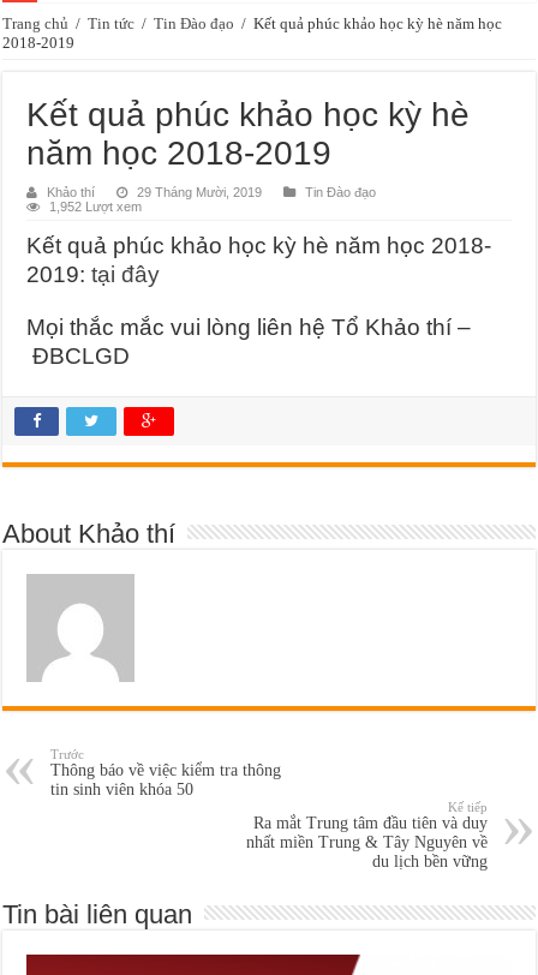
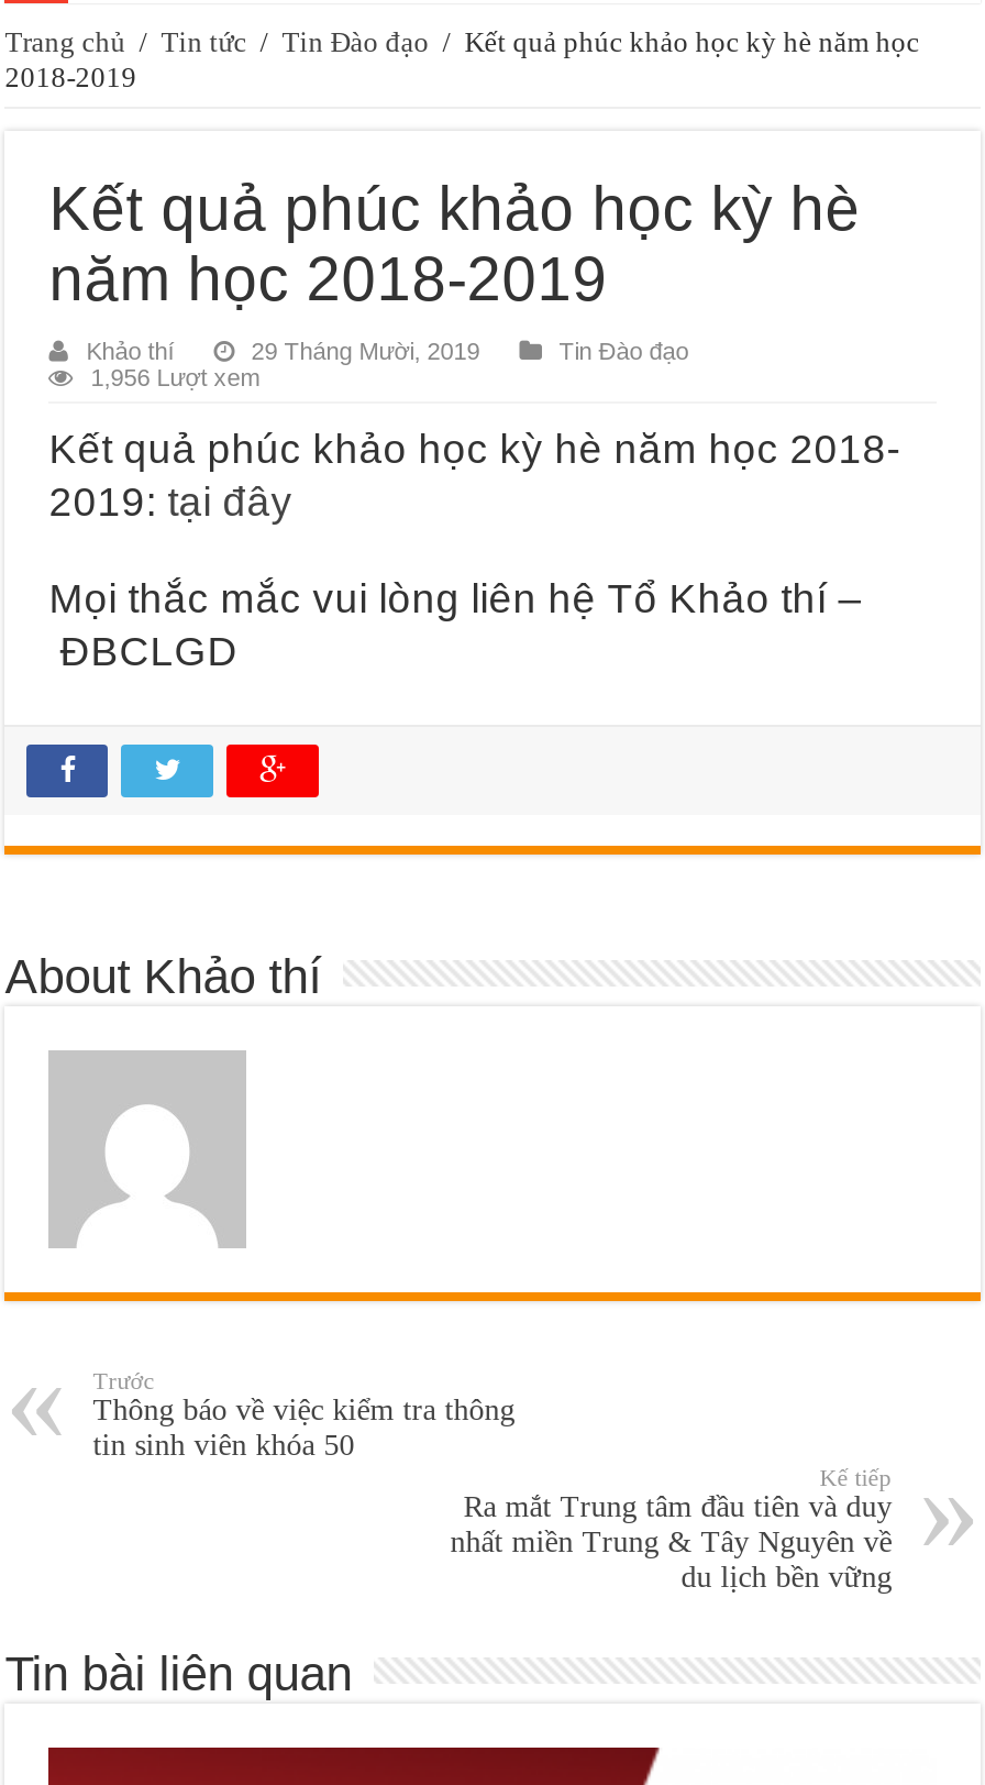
- 1,952 Lượt xem
+ 1,956 Lượt xem
